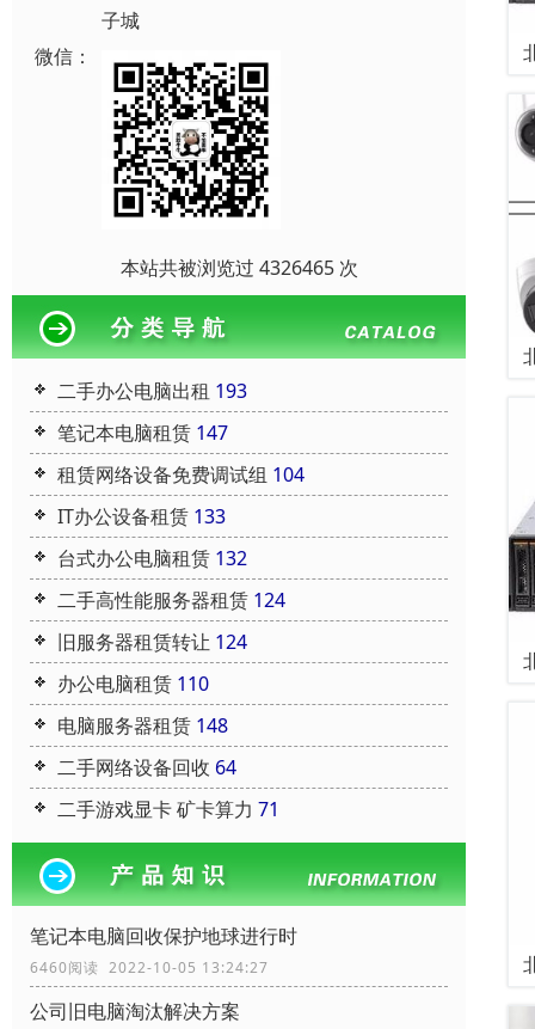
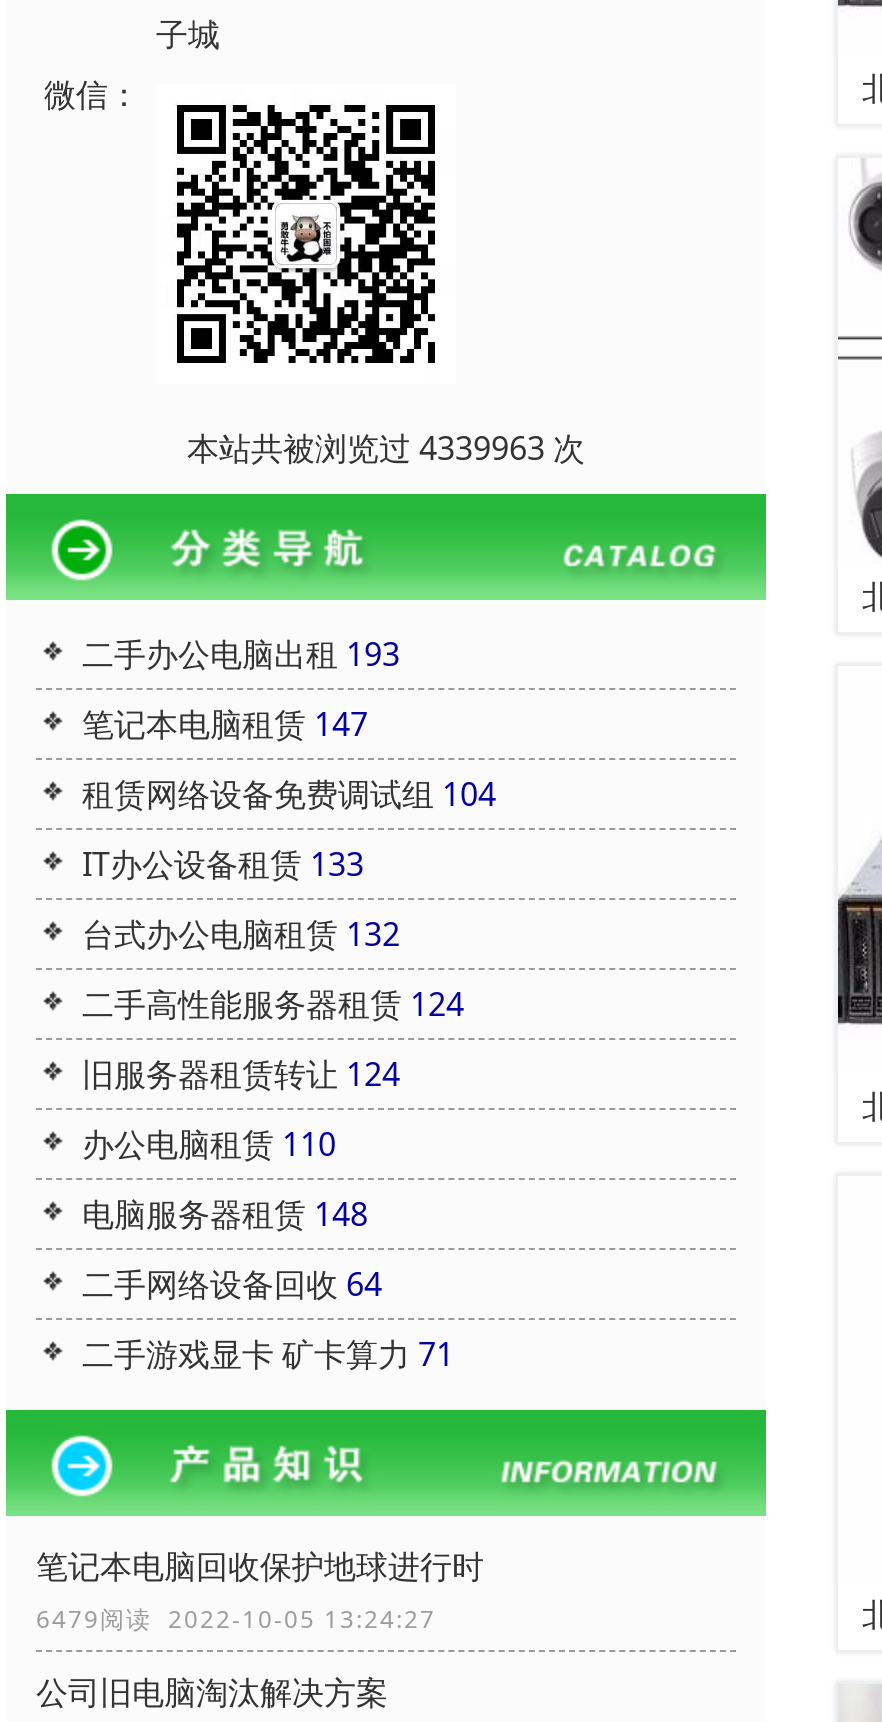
- 本站共被浏览过 4326465 次
+ 本站共被浏览过 4339963 次

- 6460阅读 2022-10-05 13:24:27
+ 6479阅读 2022-10-05 13:24:27
